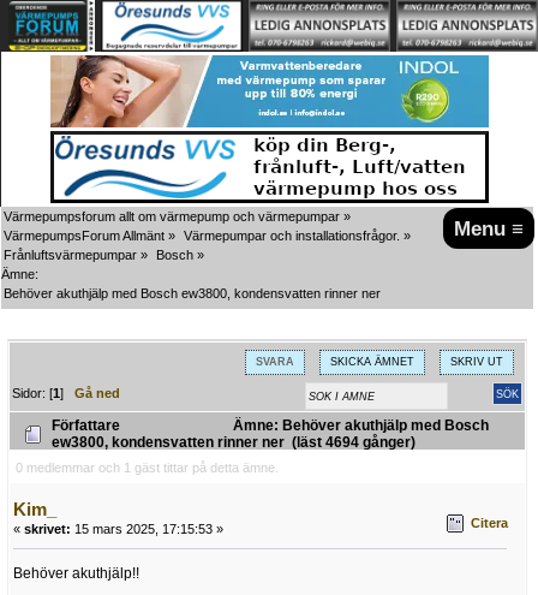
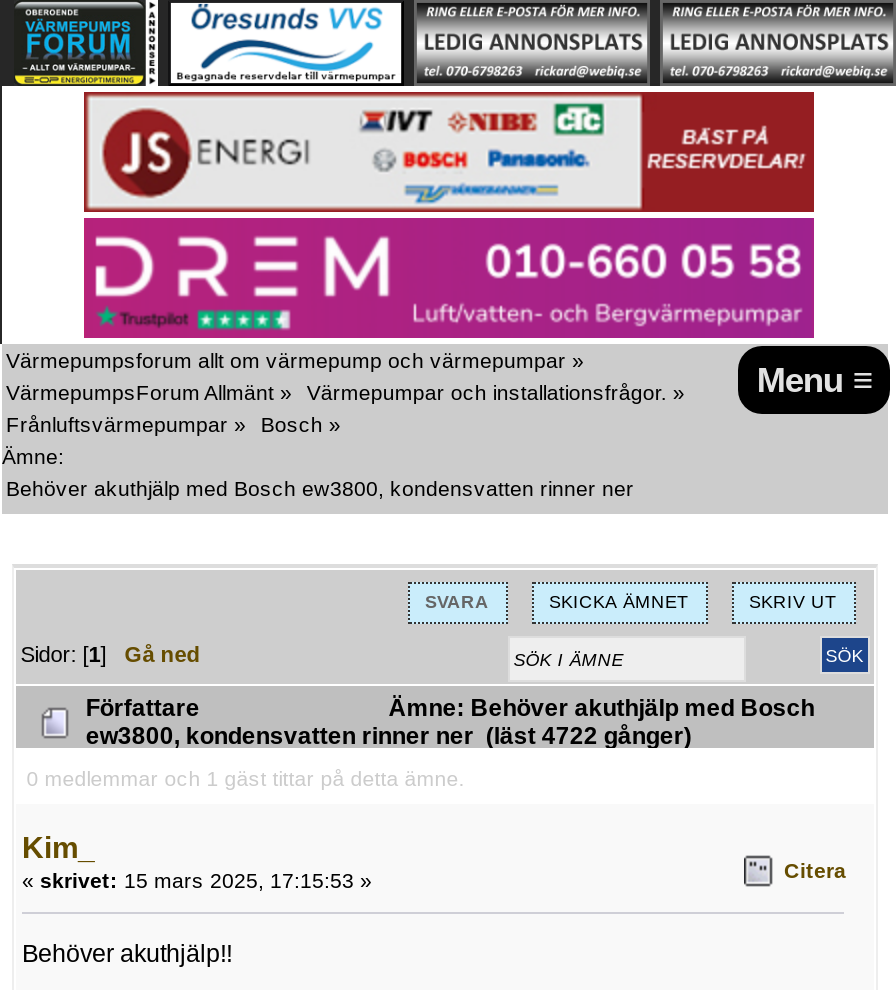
- [image]
+ [image]

- ew3800, kondensvatten rinner ner (läst 4694 gånger)
+ ew3800, kondensvatten rinner ner (läst 4722 gånger)
